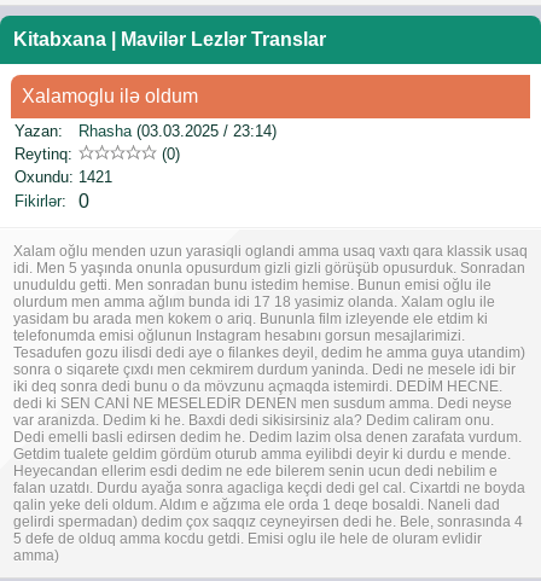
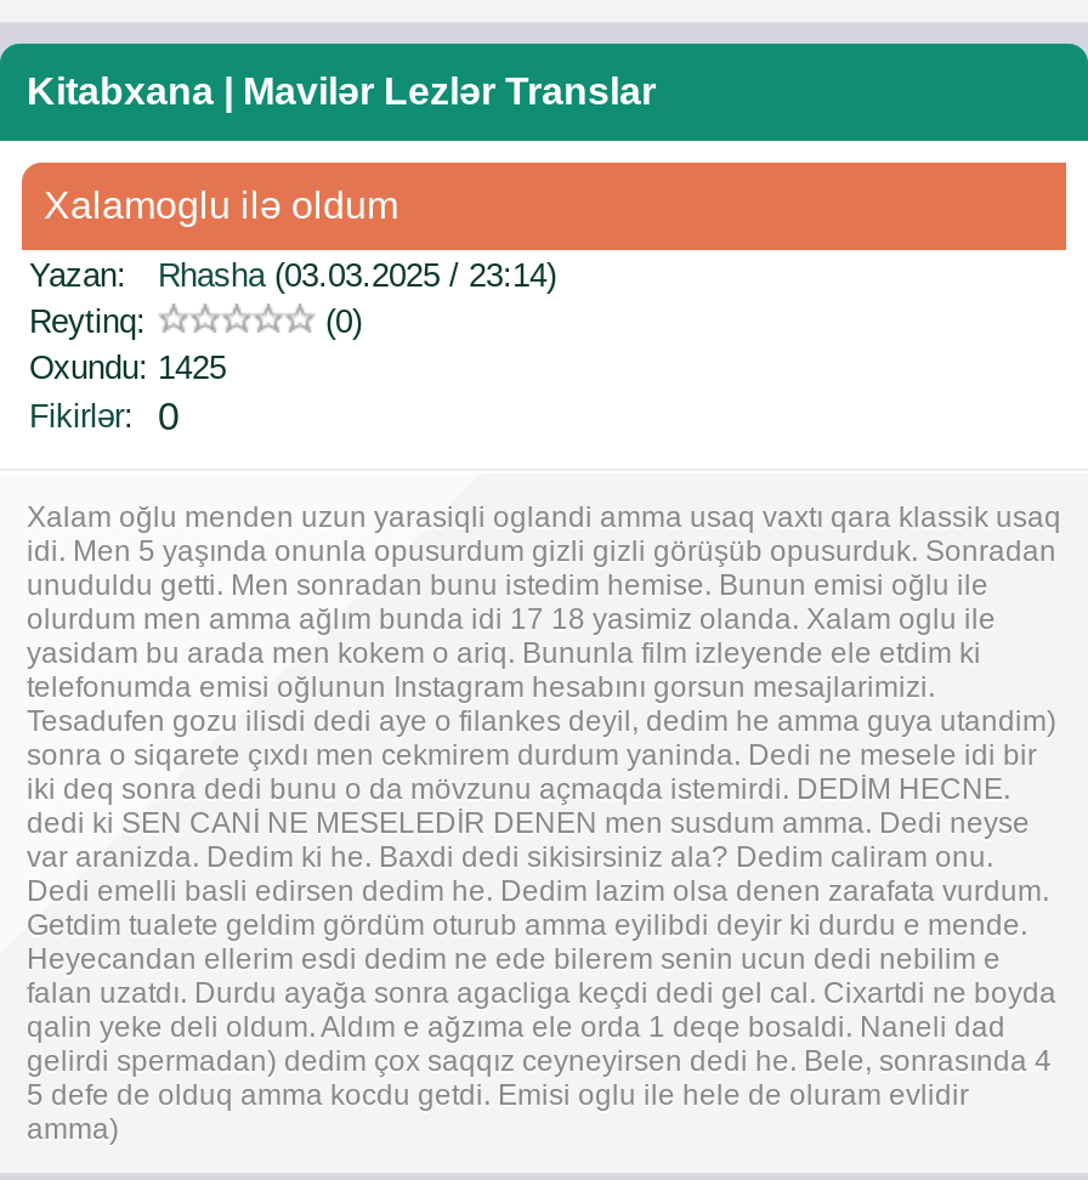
- Oxundu: 1421
+ Oxundu: 1425
